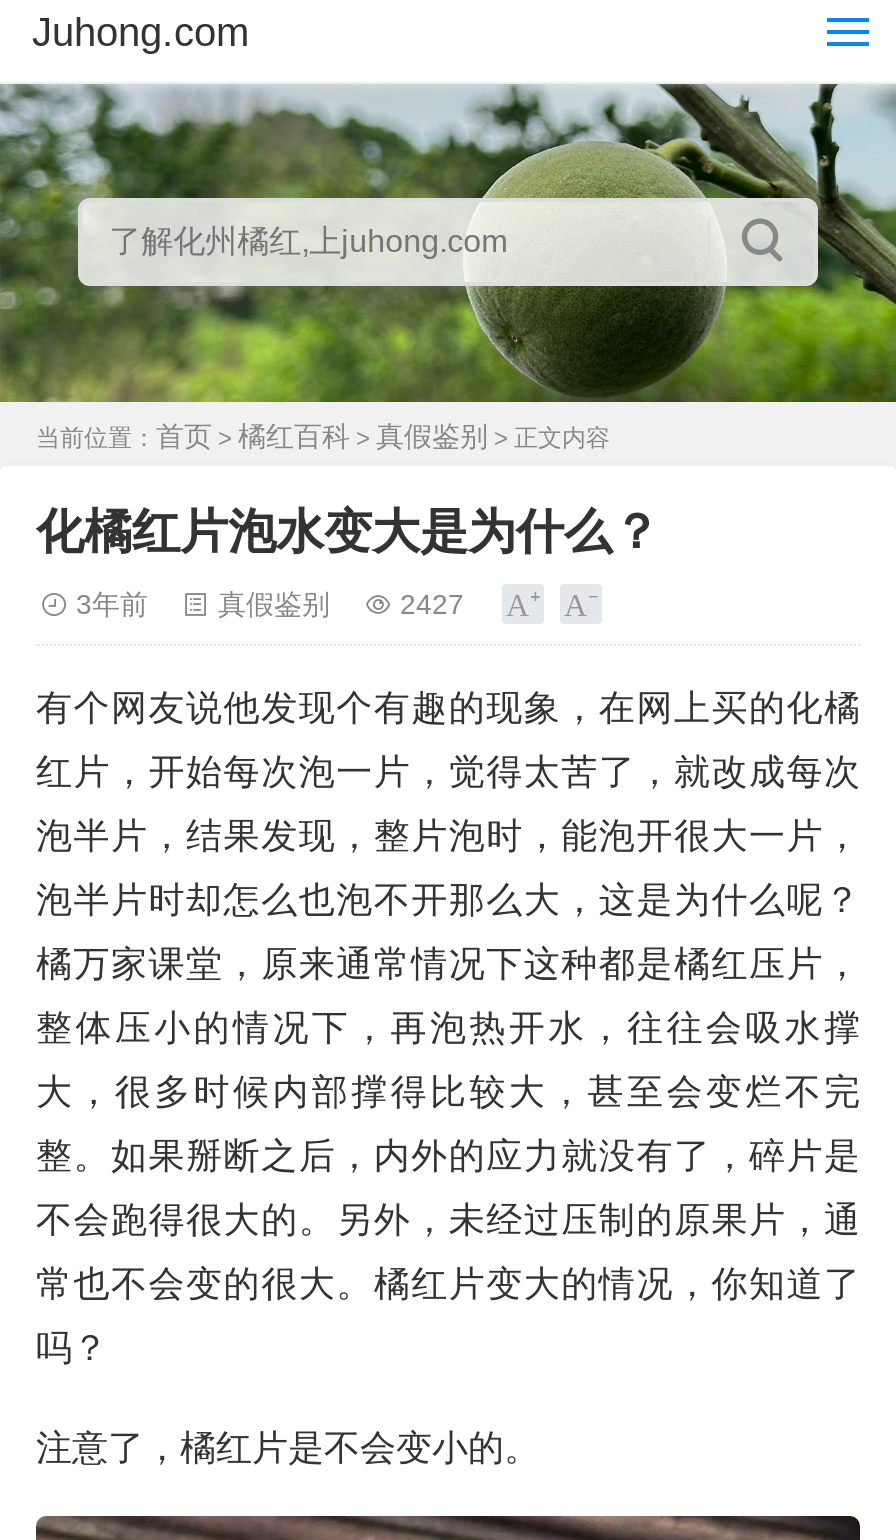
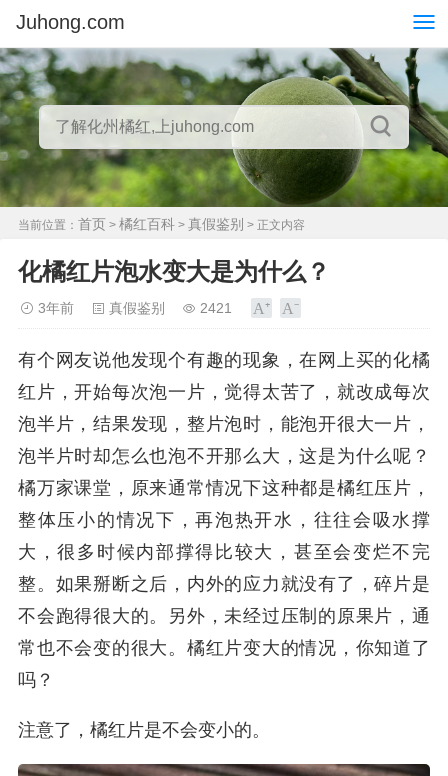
- 2427
+ 2421
